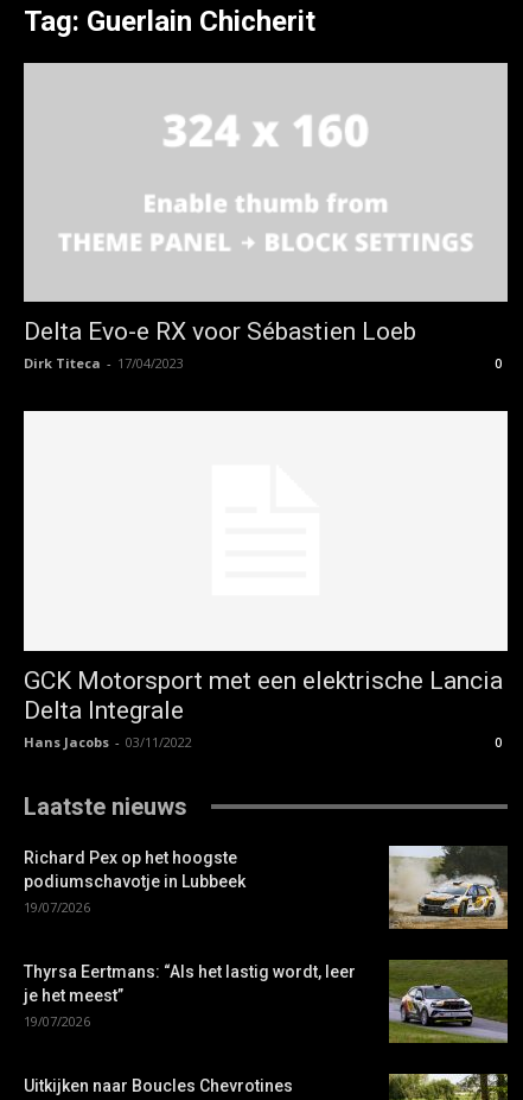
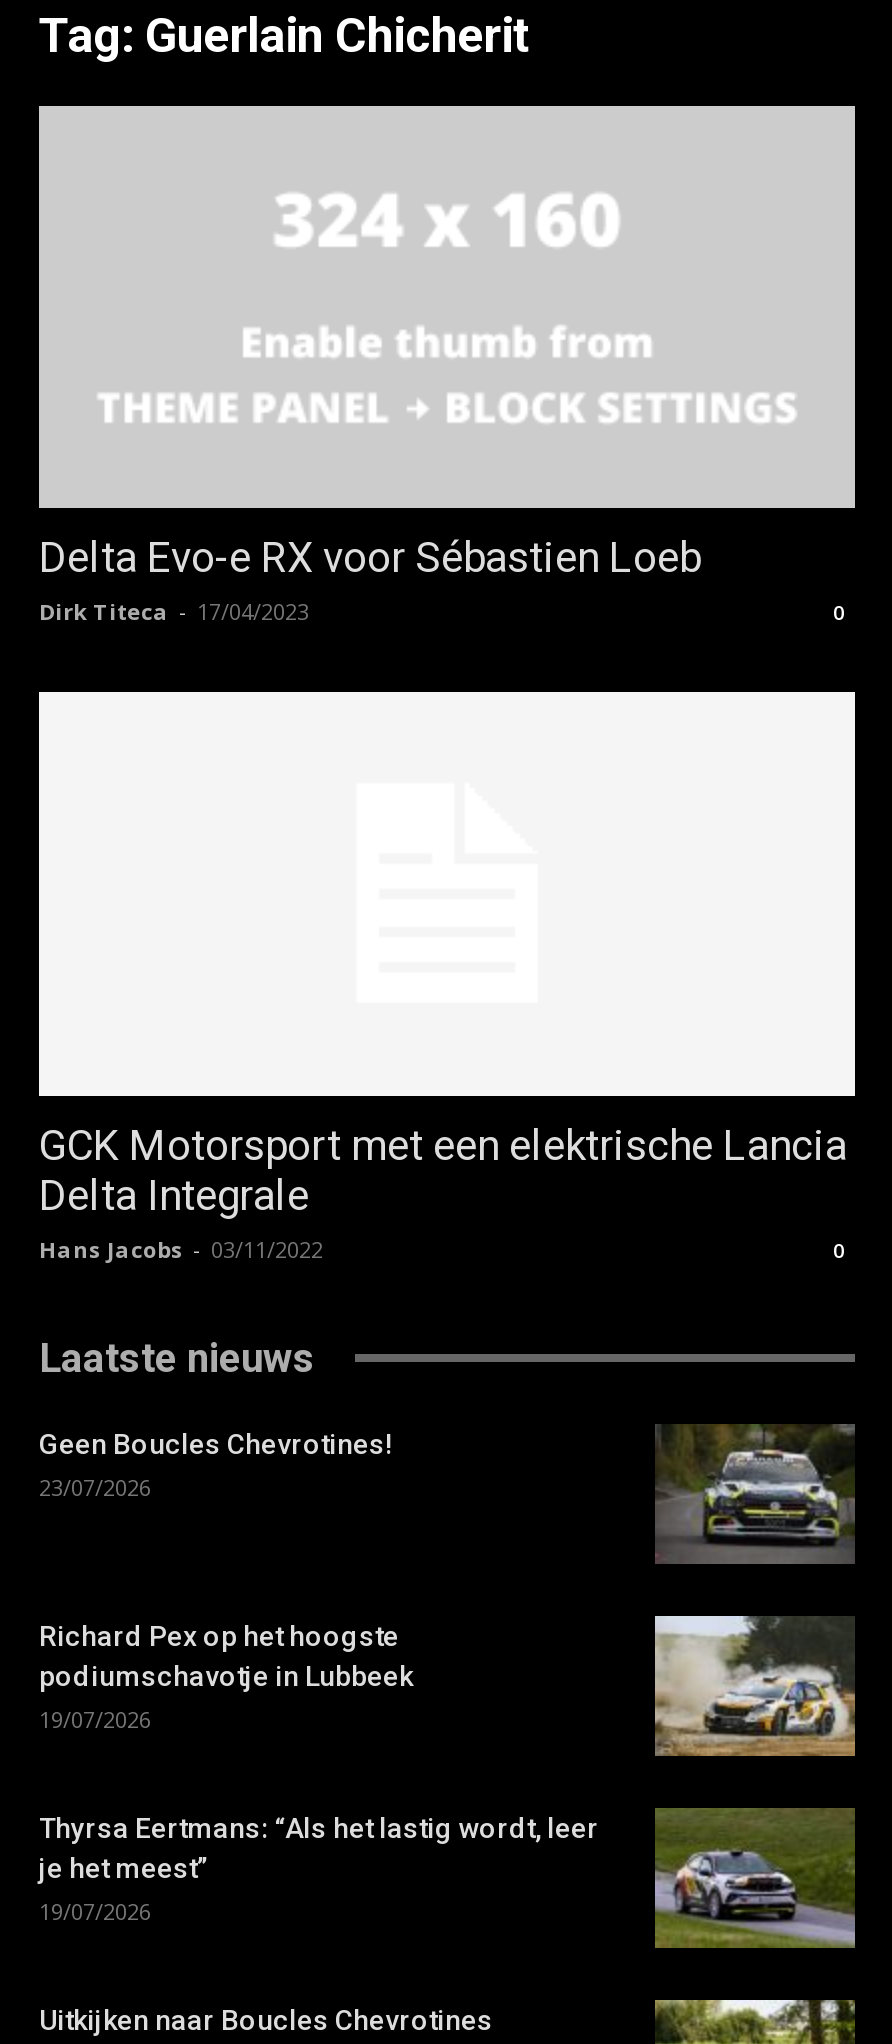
+ Geen Boucles Chevrotines!
+ 23/07/2026

+ [image]
